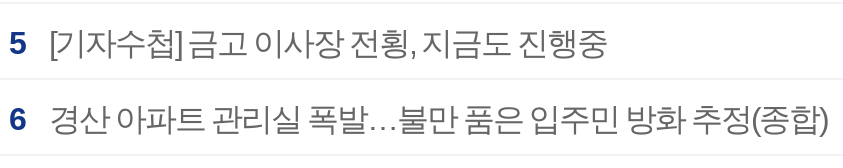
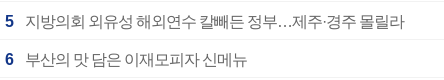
- [기자수첩] 금고 이사장 전횡, 지금도 진행중
+ 지방의회 외유성 해외연수 칼빼든 정부…제주·경주 몰릴라

- 경산 아파트 관리실 폭발…불만 품은 입주민 방화 추정(종합)
+ 부산의 맛 담은 이재모피자 신메뉴
